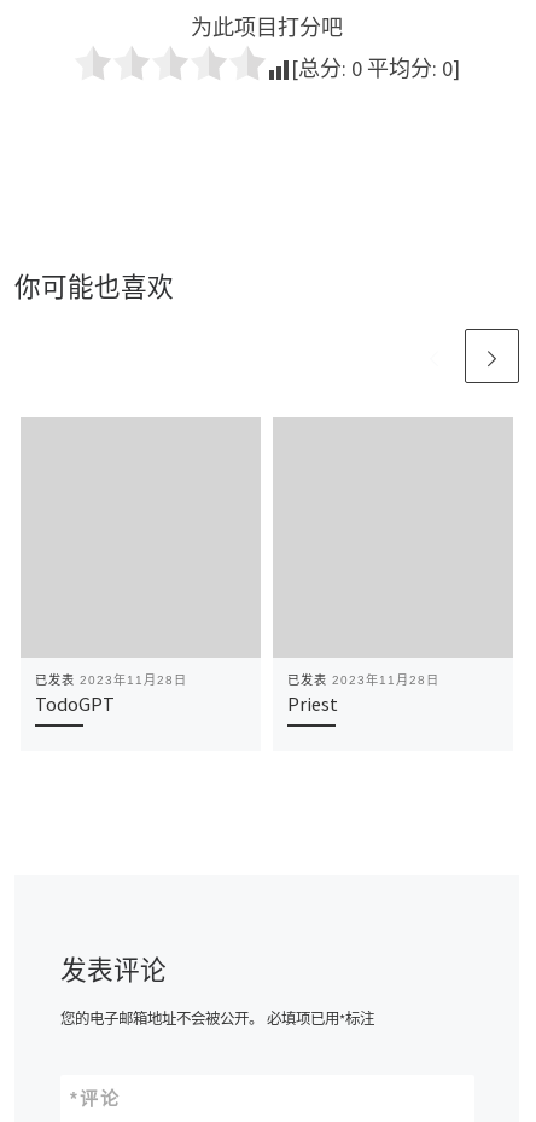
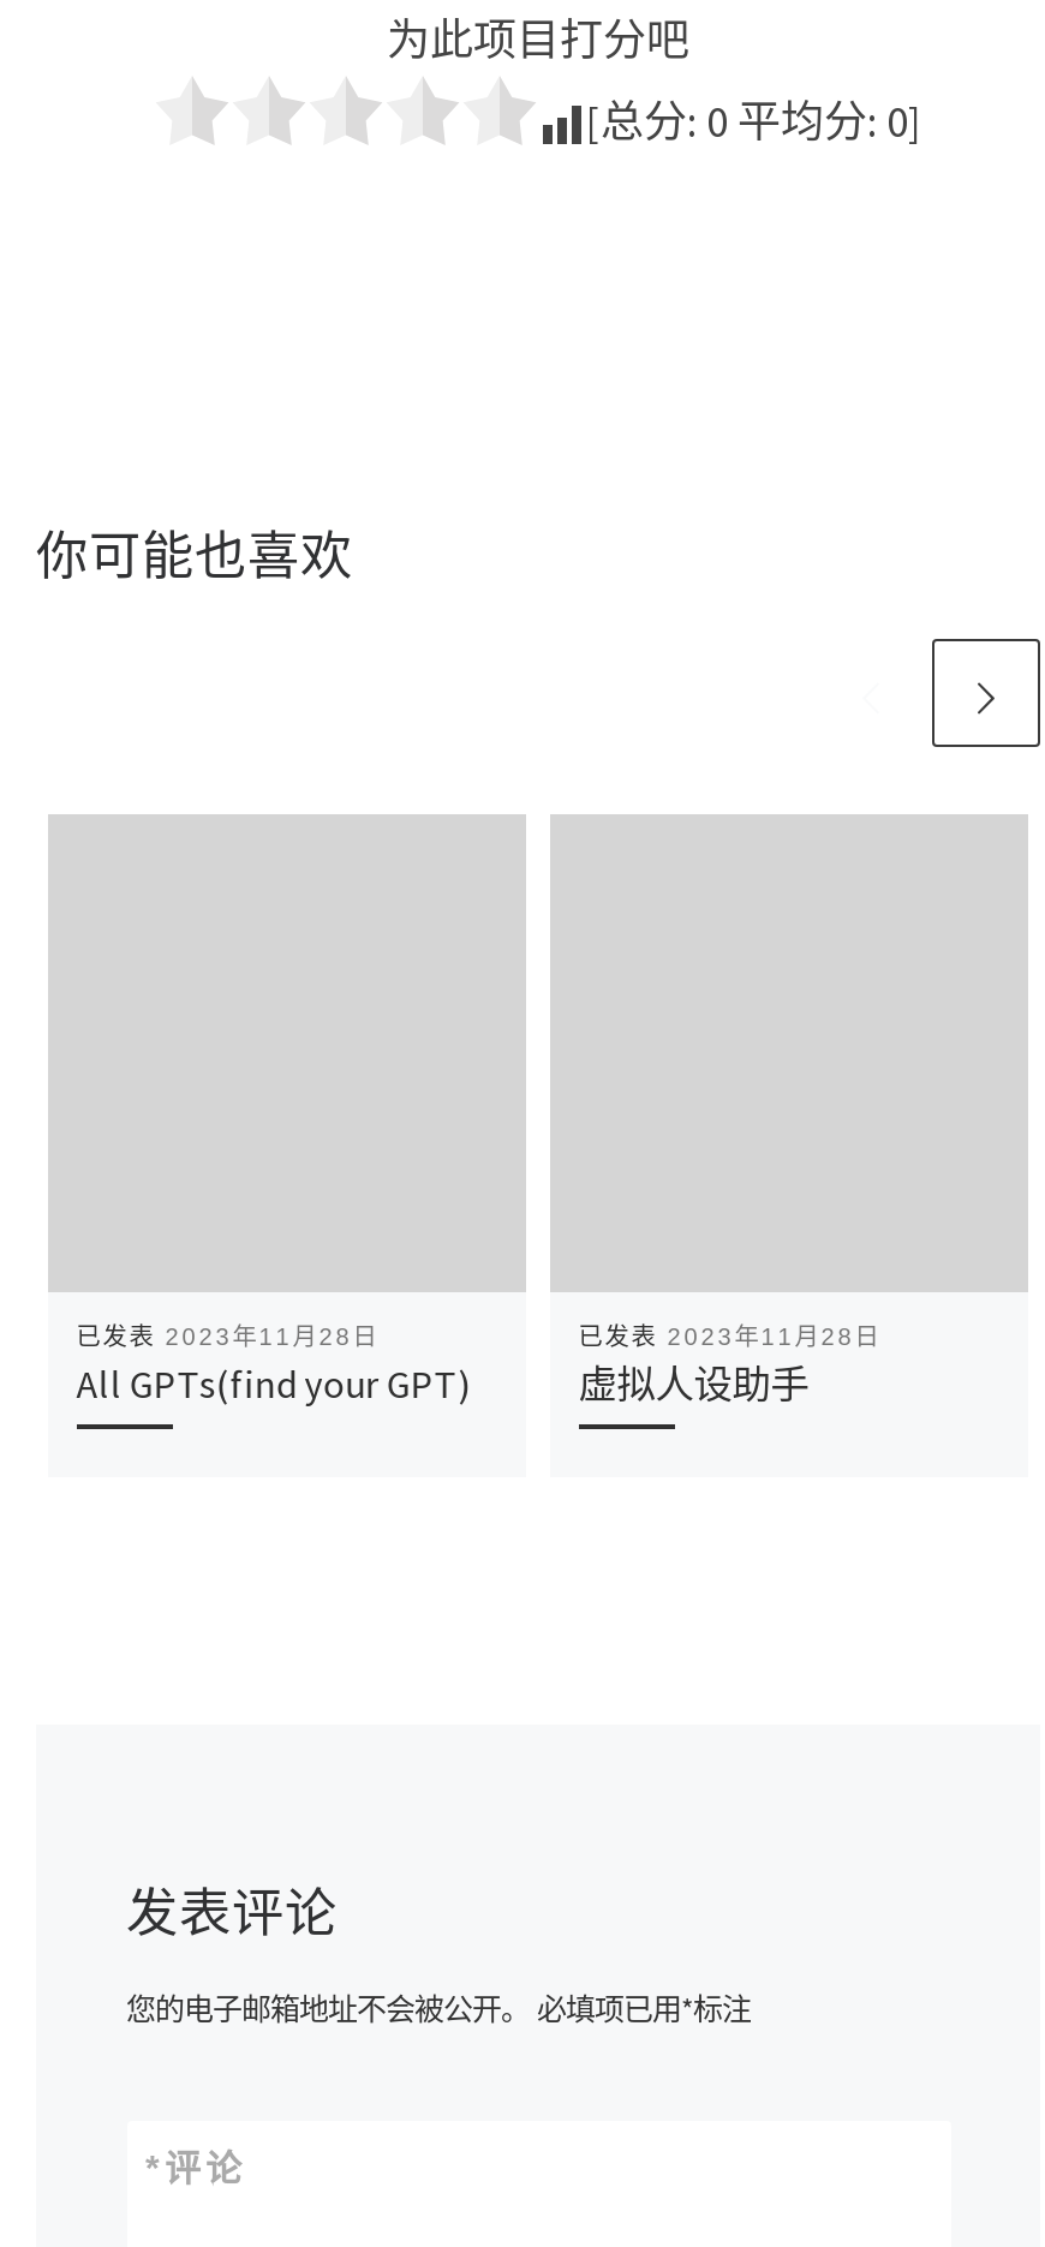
- TodoGPT
+ All GPTs(find your GPT)

- Priest
+ 虚拟人设助手
